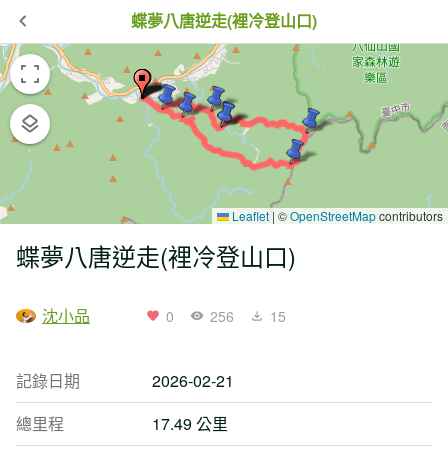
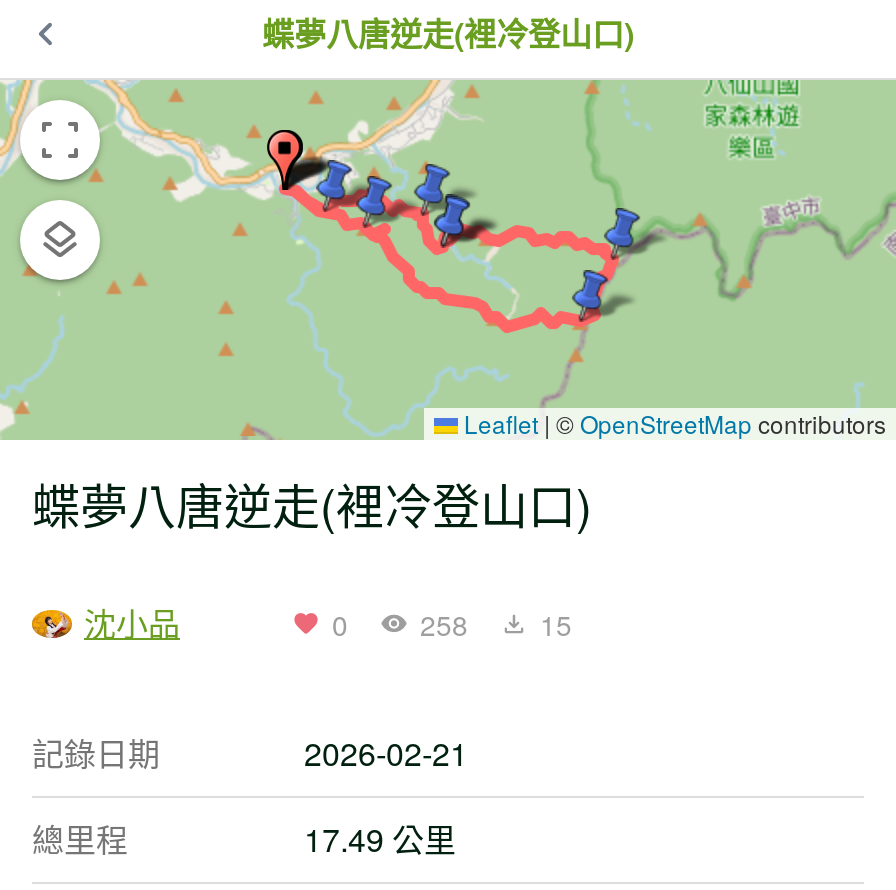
- 0 256 15
+ 0 258 15
